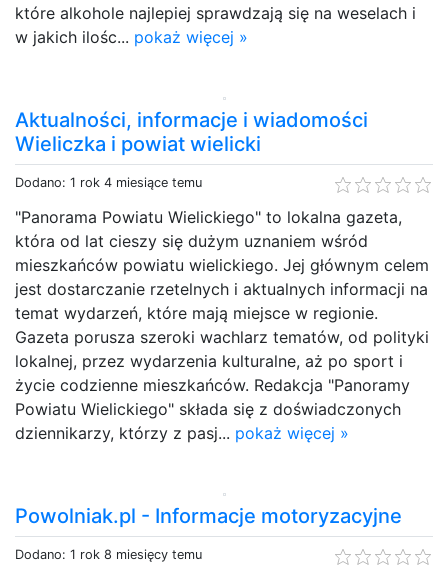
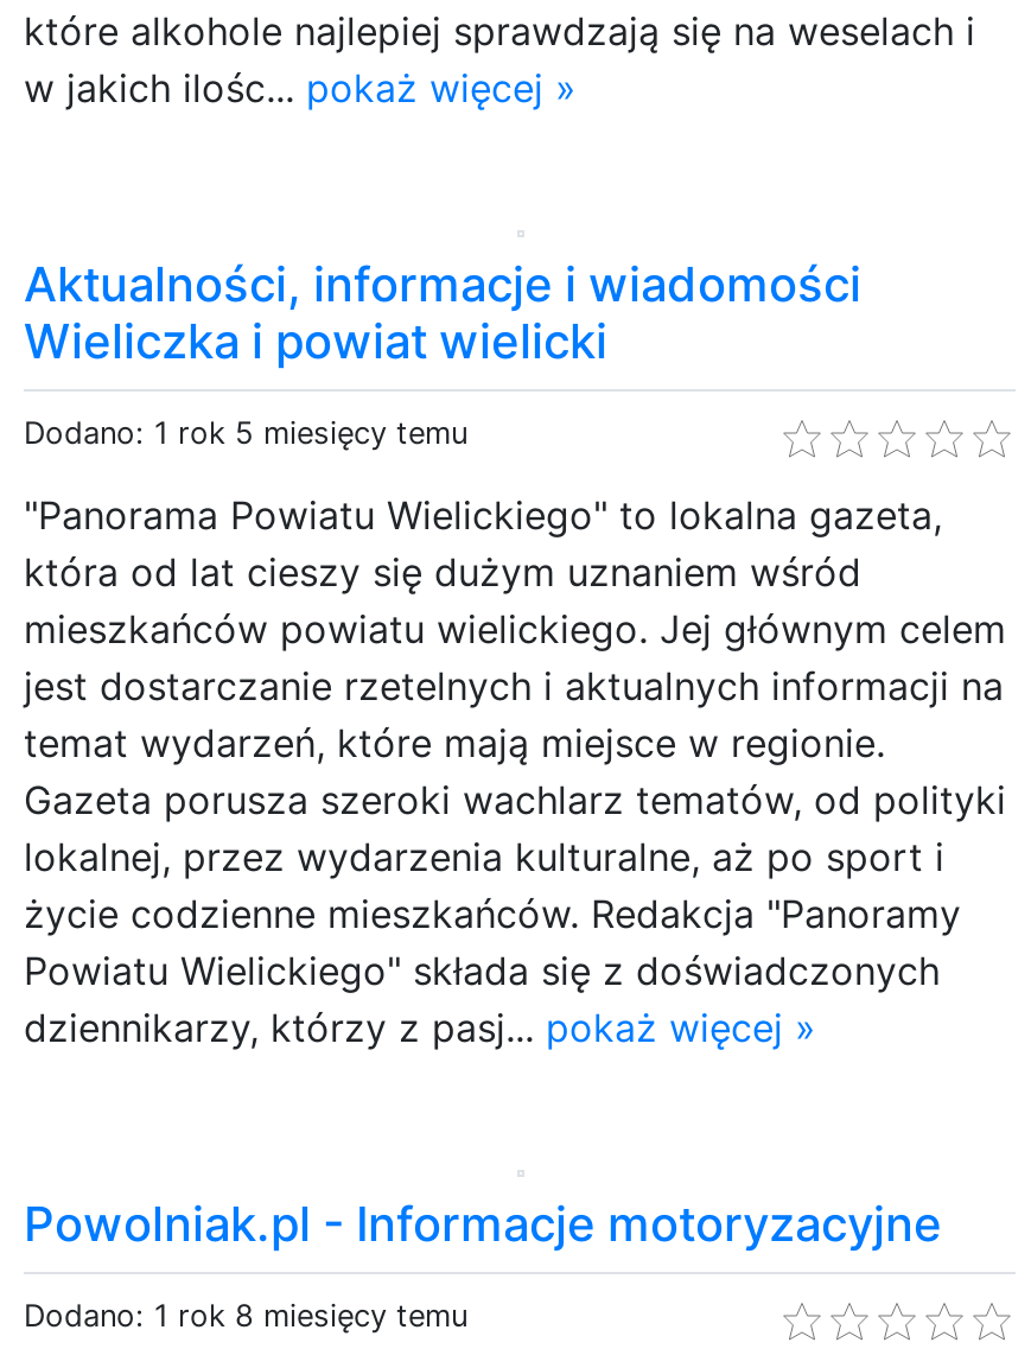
- Dodano: 1 rok 4 miesiące temu
+ Dodano: 1 rok 5 miesięcy temu
